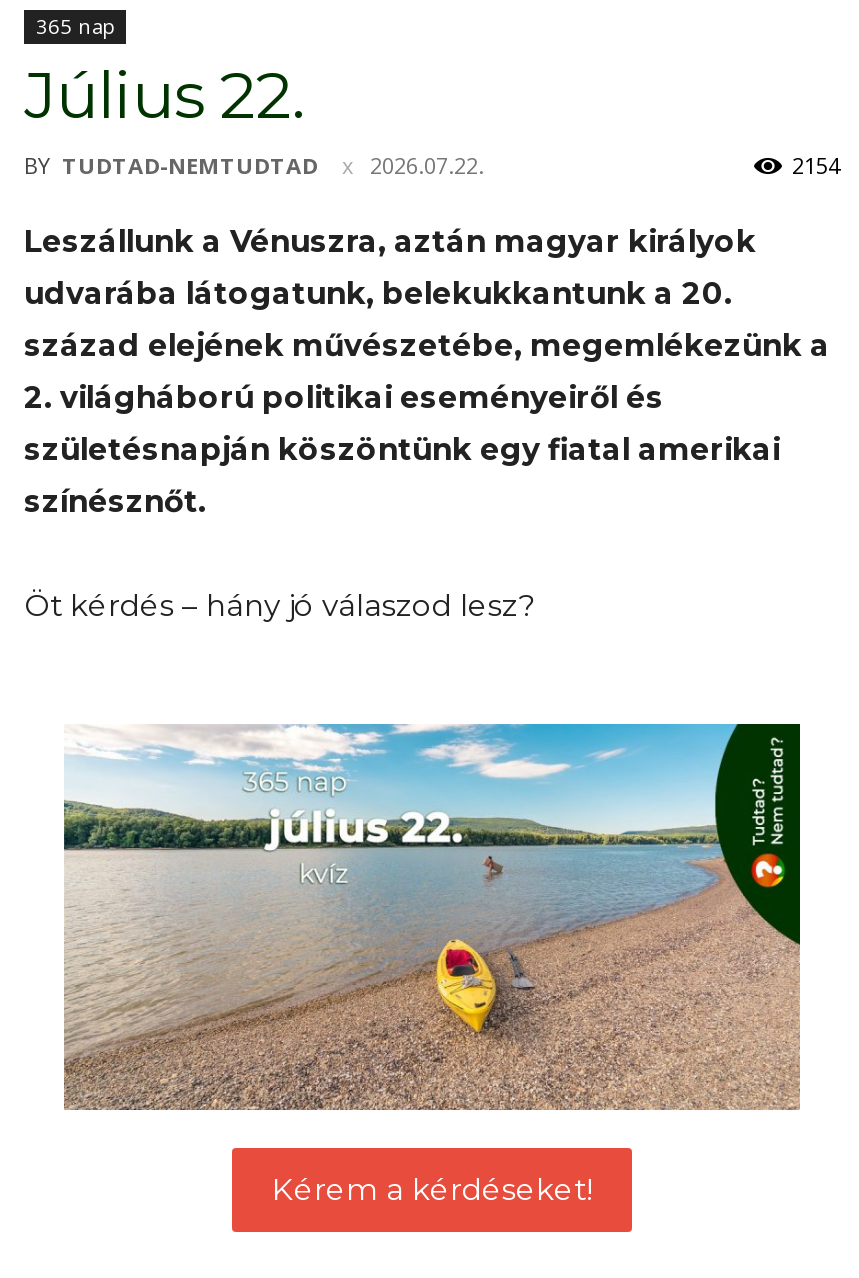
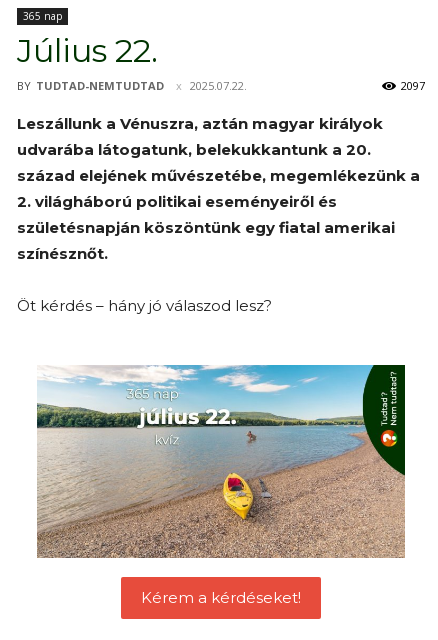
- BY TUDTAD-NEMTUDTAD 2026.07.22.
+ BY TUDTAD-NEMTUDTAD 2025.07.22.

- 2154
+ 2097
